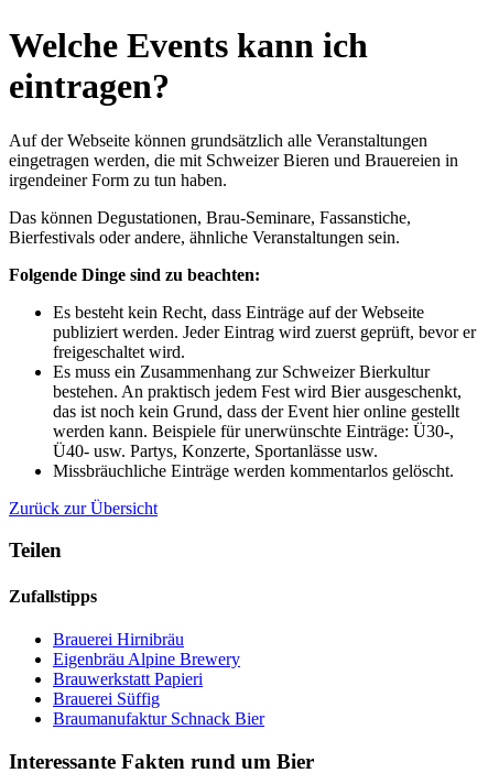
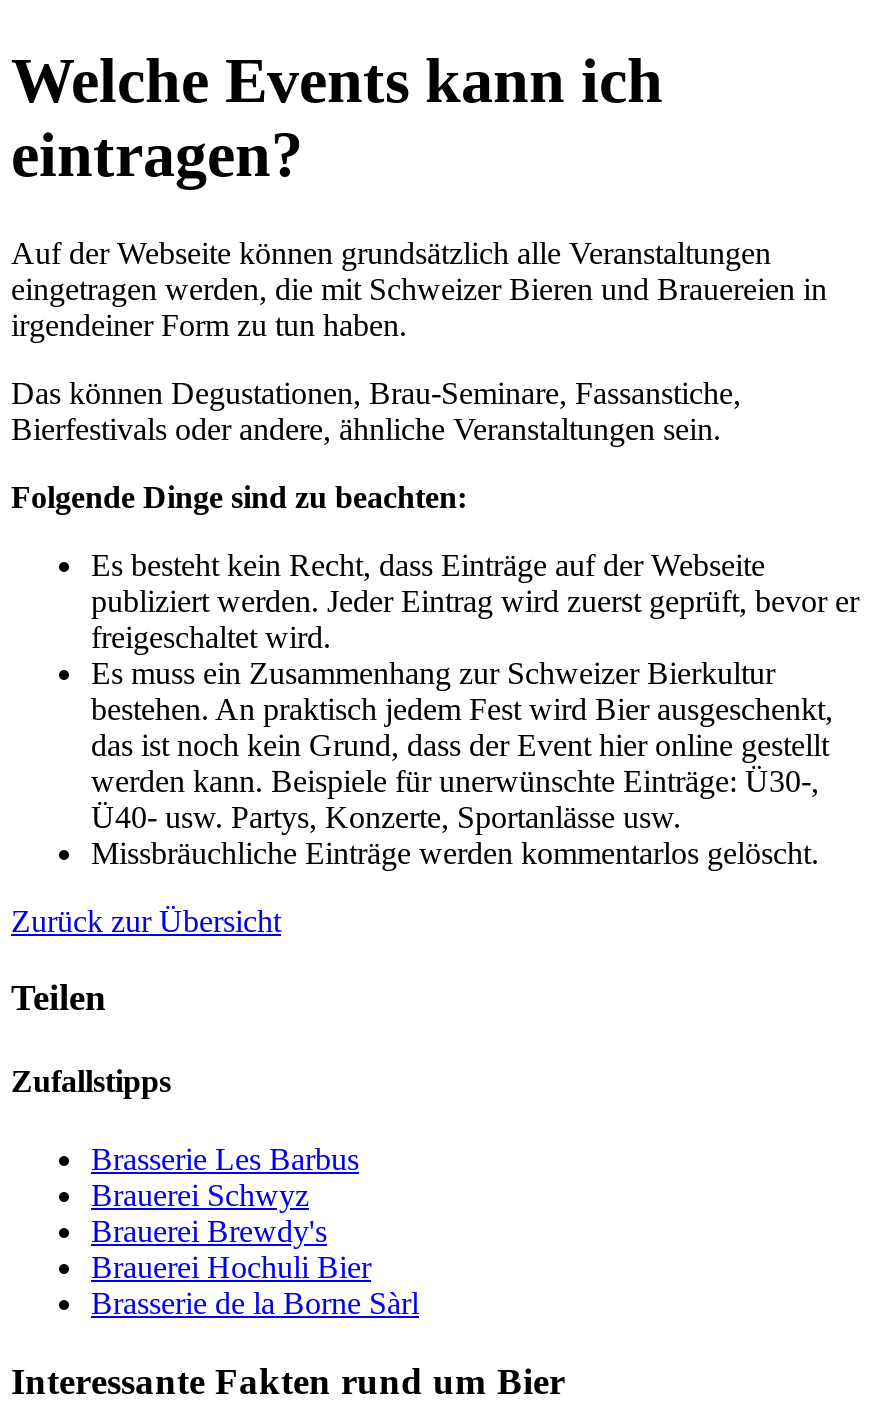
- Brauerei Hirnibräu
- Eigenbräu Alpine Brewery
- Brauwerkstatt Papieri
- Brauerei Süffig
- Braumanufaktur Schnack Bier
+ Brasserie Les Barbus
+ Brauerei Schwyz
+ Brauerei Brewdy's
+ Brauerei Hochuli Bier
+ Brasserie de la Borne Sàrl
